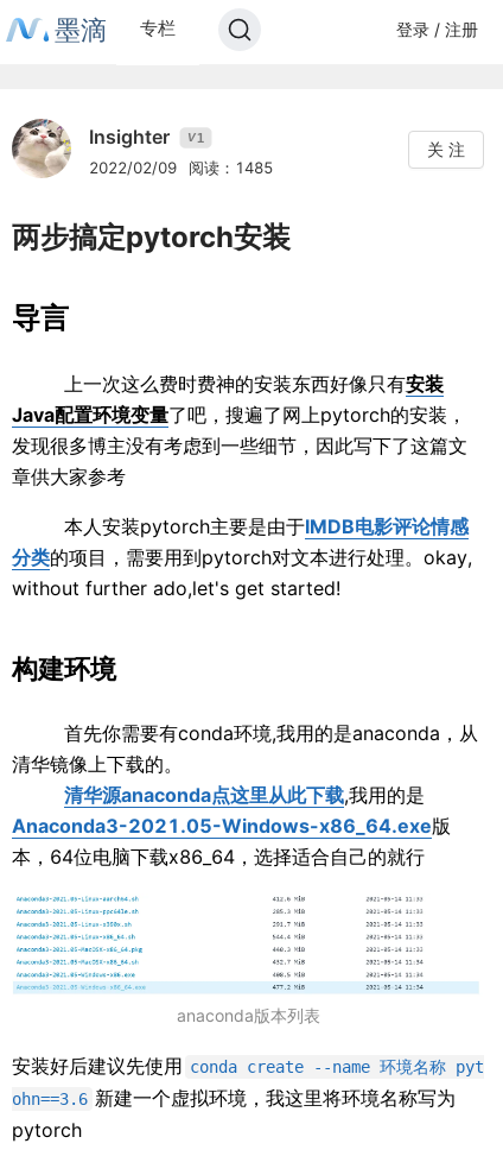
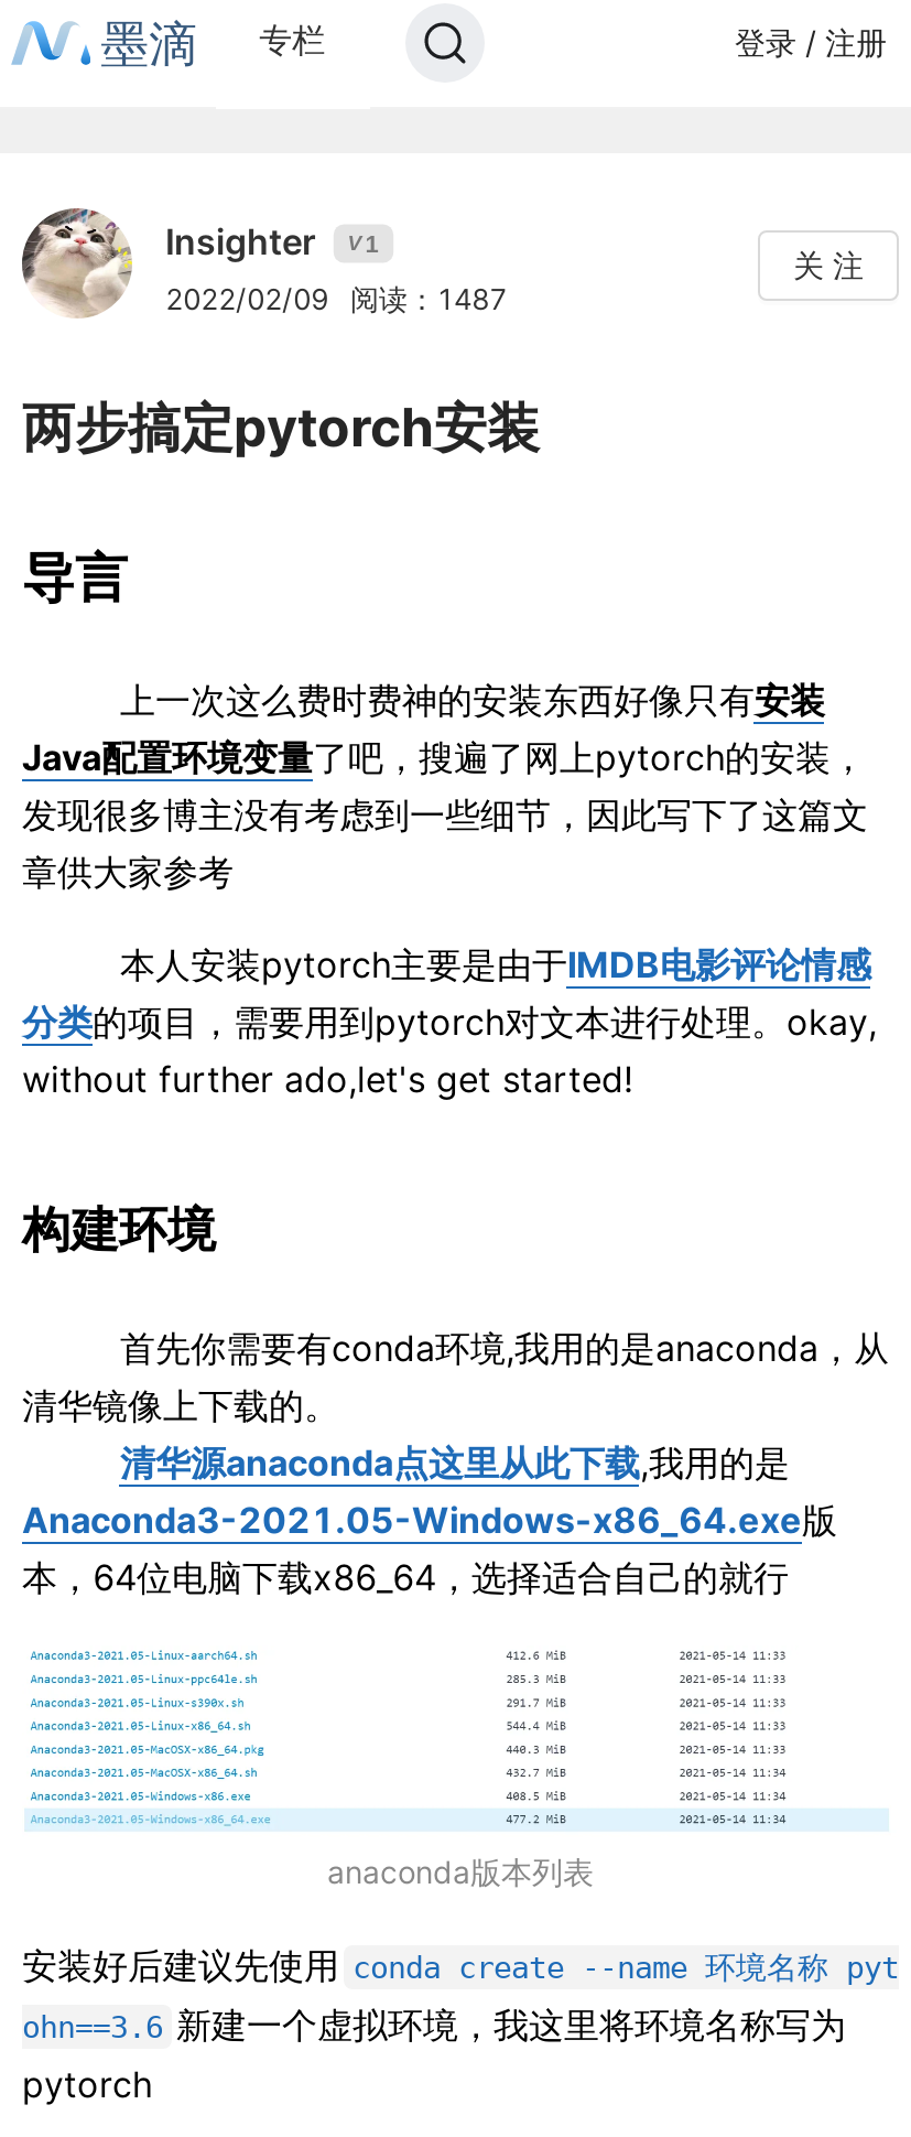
- 2022/02/09 阅读：1485
+ 2022/02/09 阅读：1487
